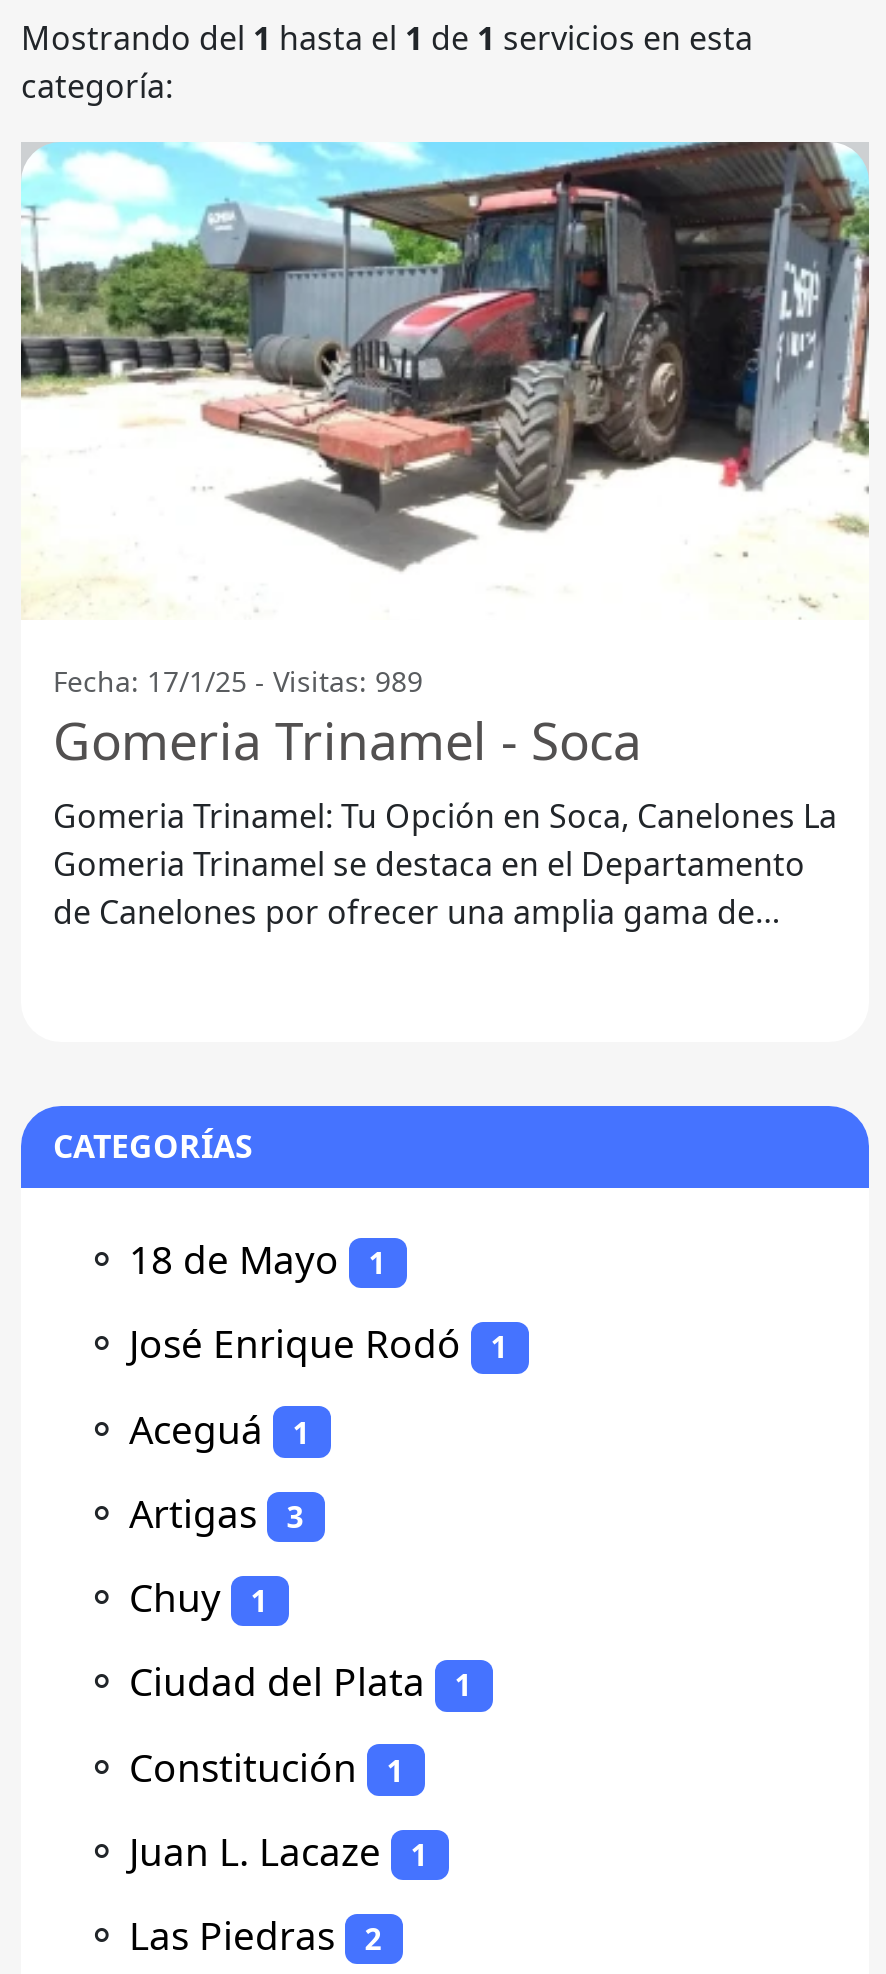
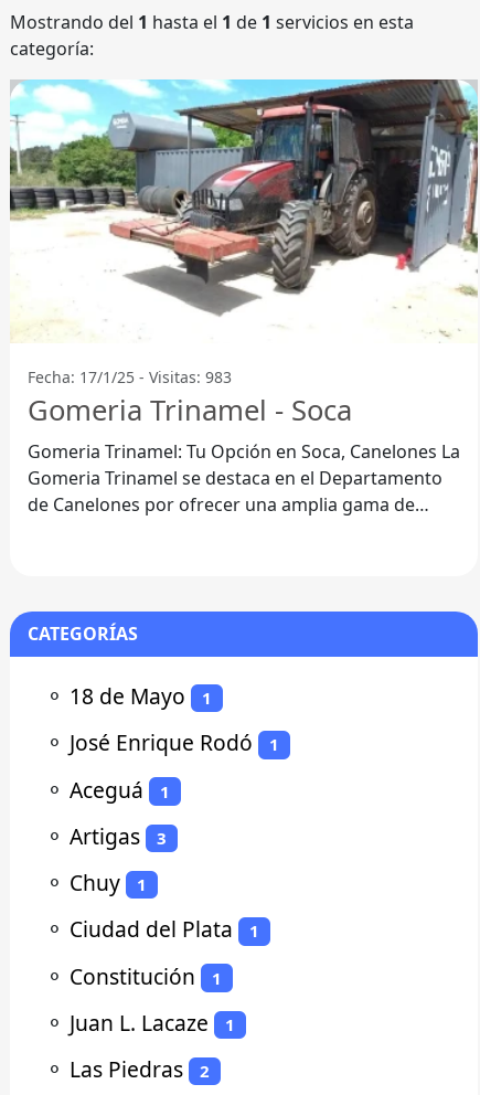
- Fecha: 17/1/25 - Visitas: 989
+ Fecha: 17/1/25 - Visitas: 983
